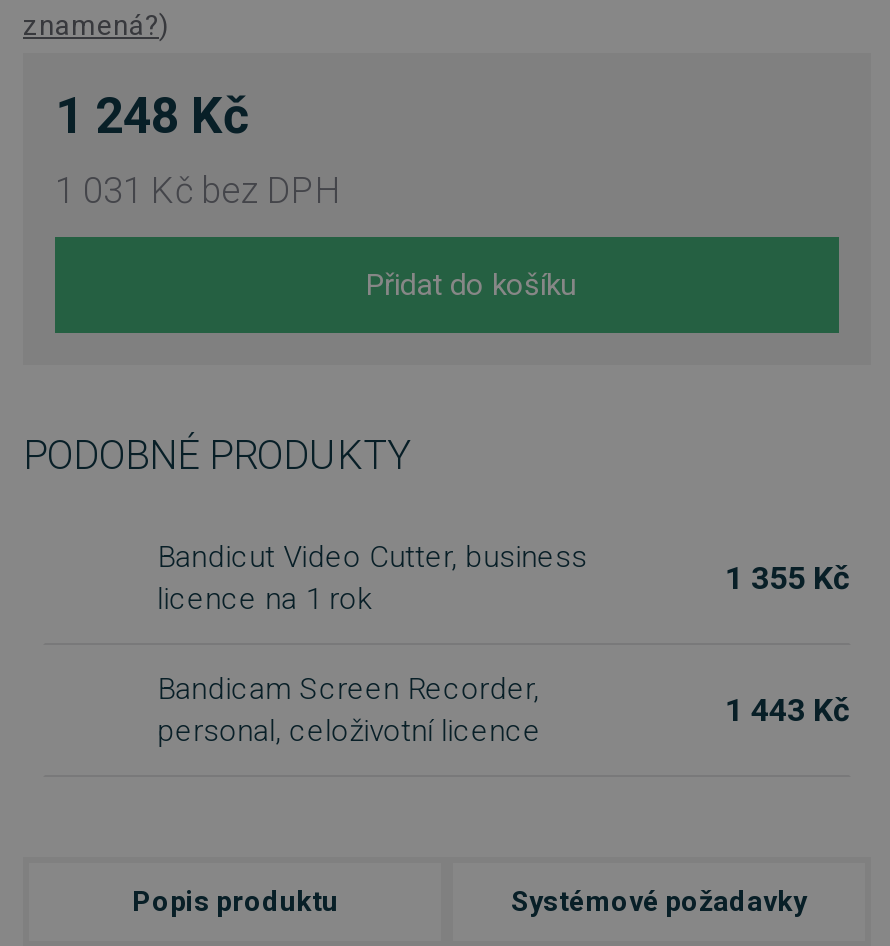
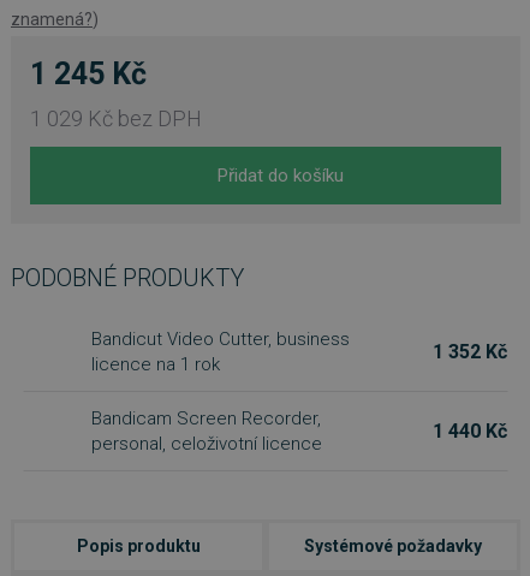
- 1 248 Kč
+ 1 245 Kč

- 1 031 Kč bez DPH
+ 1 029 Kč bez DPH

- 1 355 Kč
+ 1 352 Kč

- 1 443 Kč
+ 1 440 Kč
